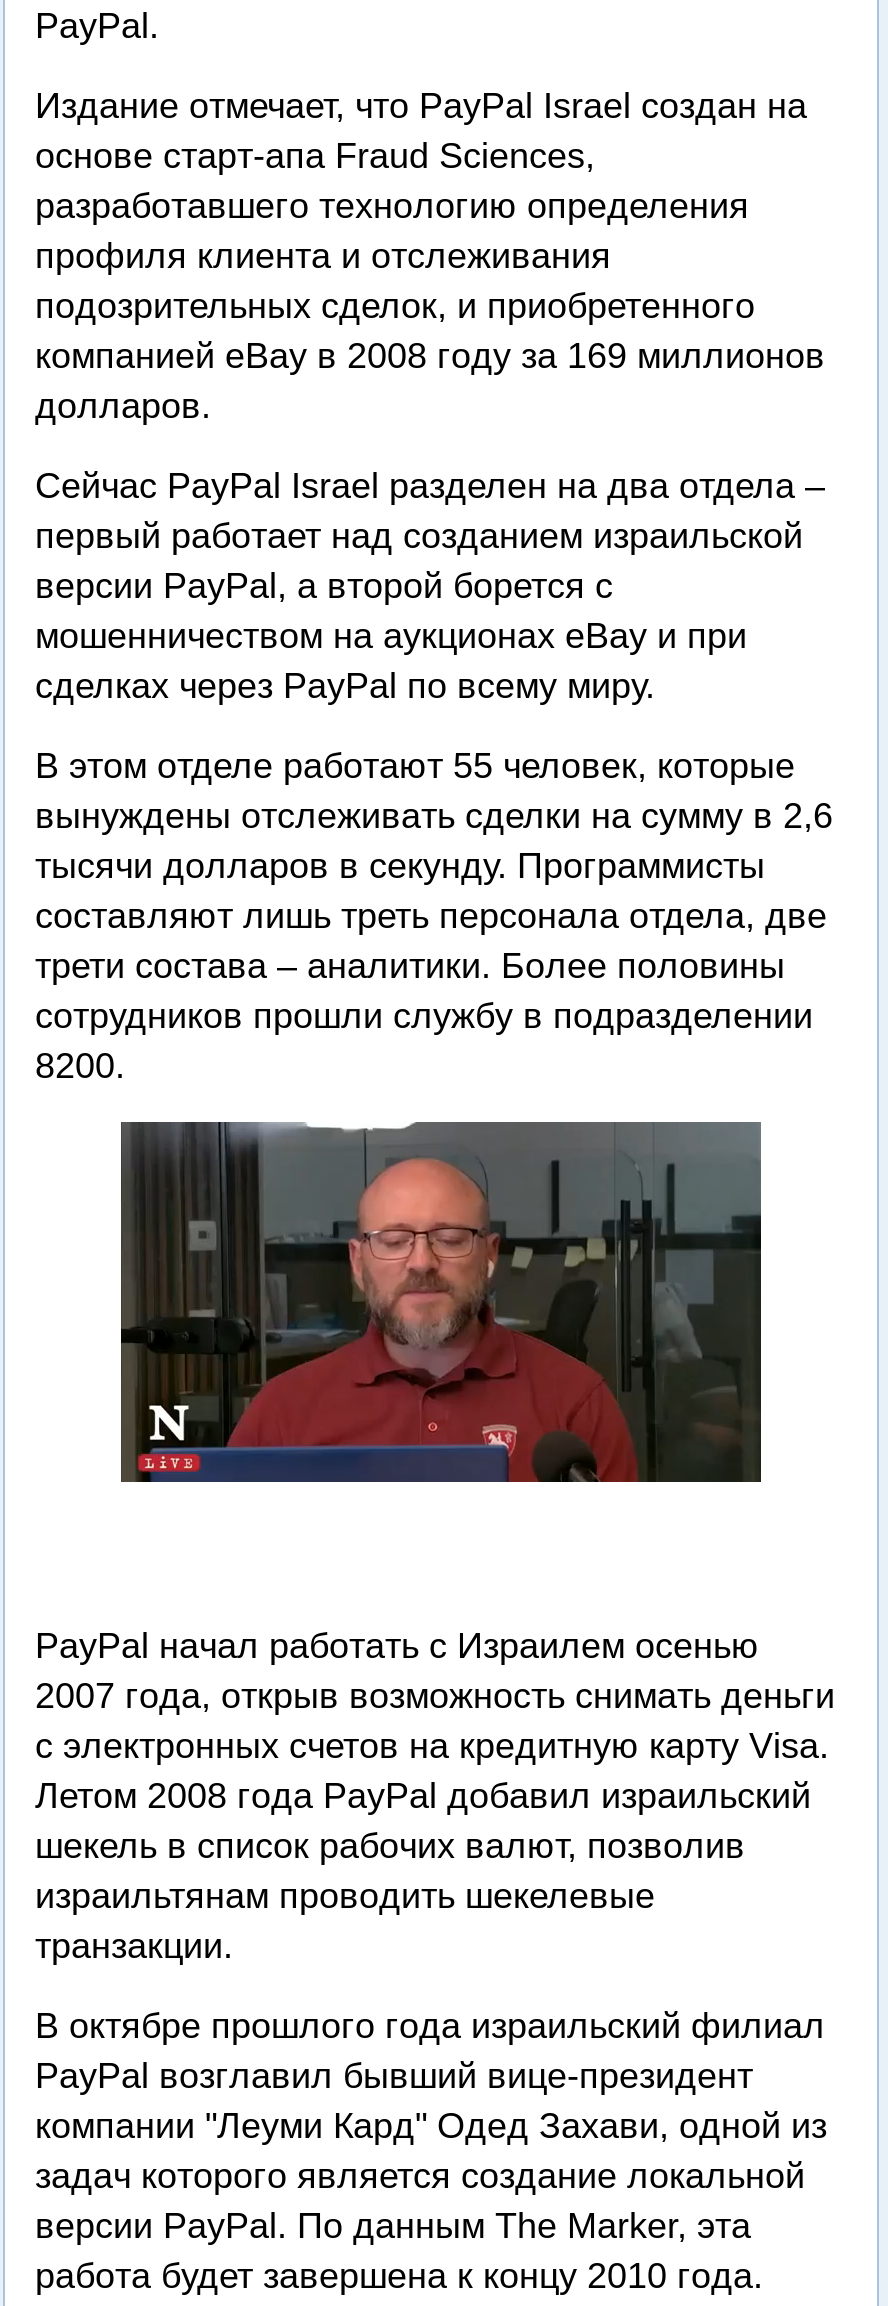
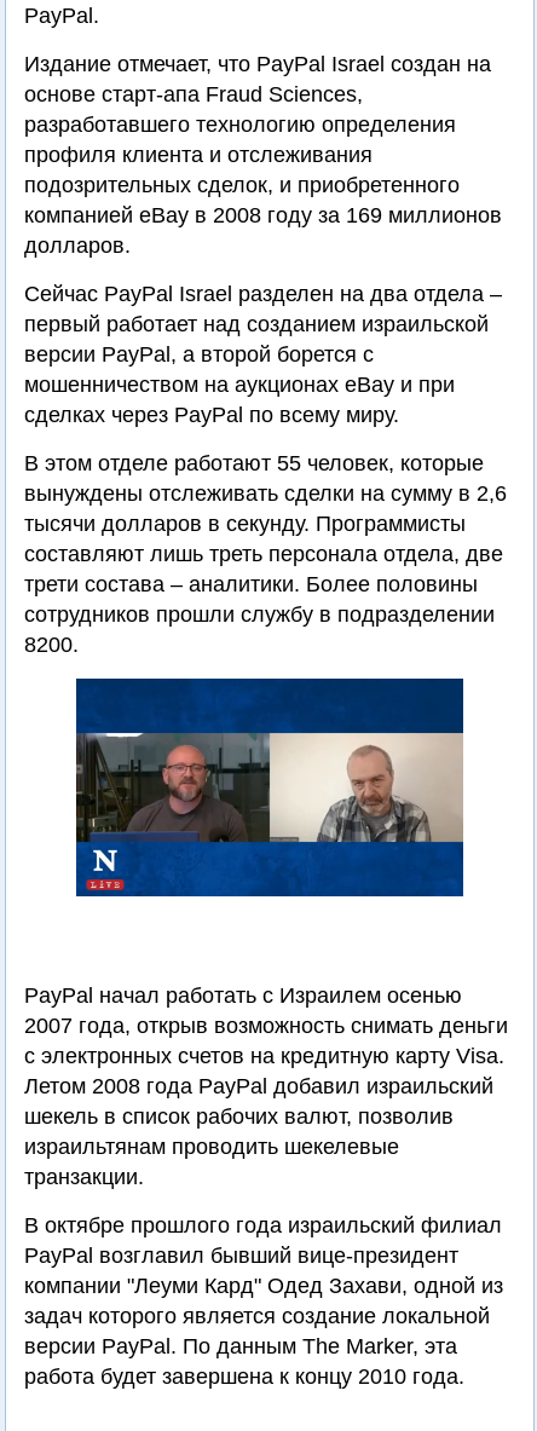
- [image]
+ [image]
